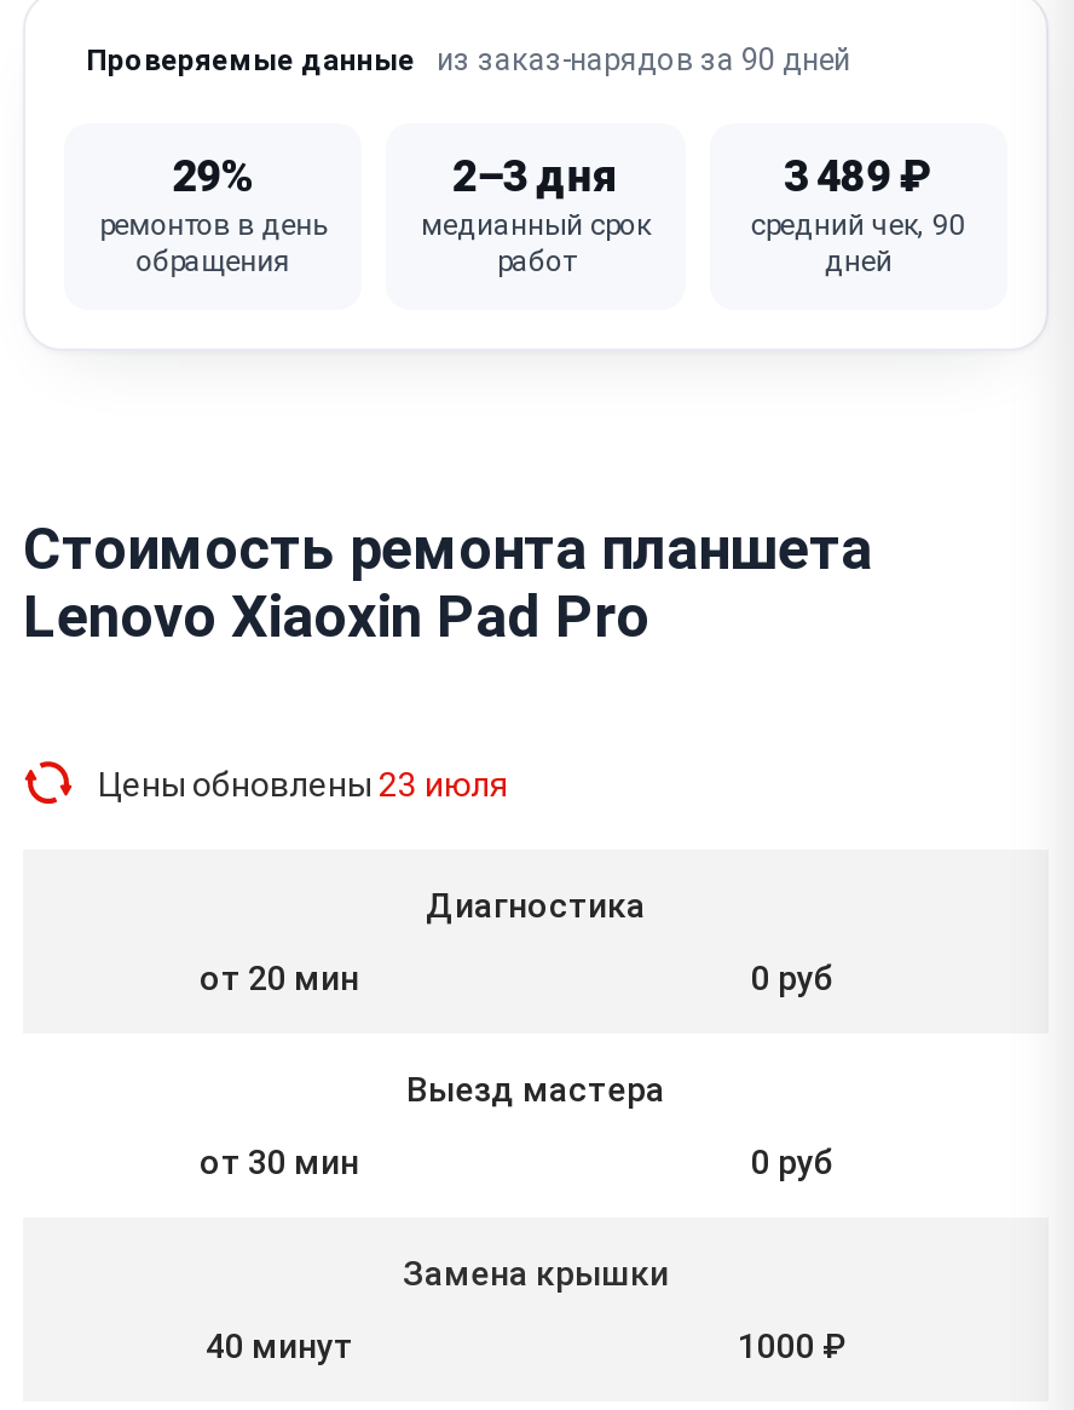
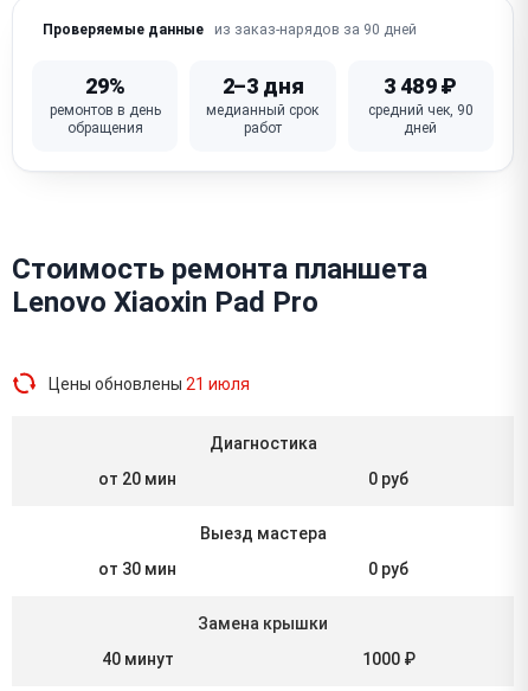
- Цены обновлены 23 июля
+ Цены обновлены 21 июля
